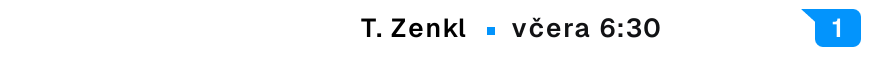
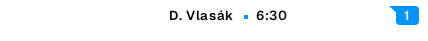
- T. Zenkl
- včera 6:30
+ D. Vlasák
+ 6:30
